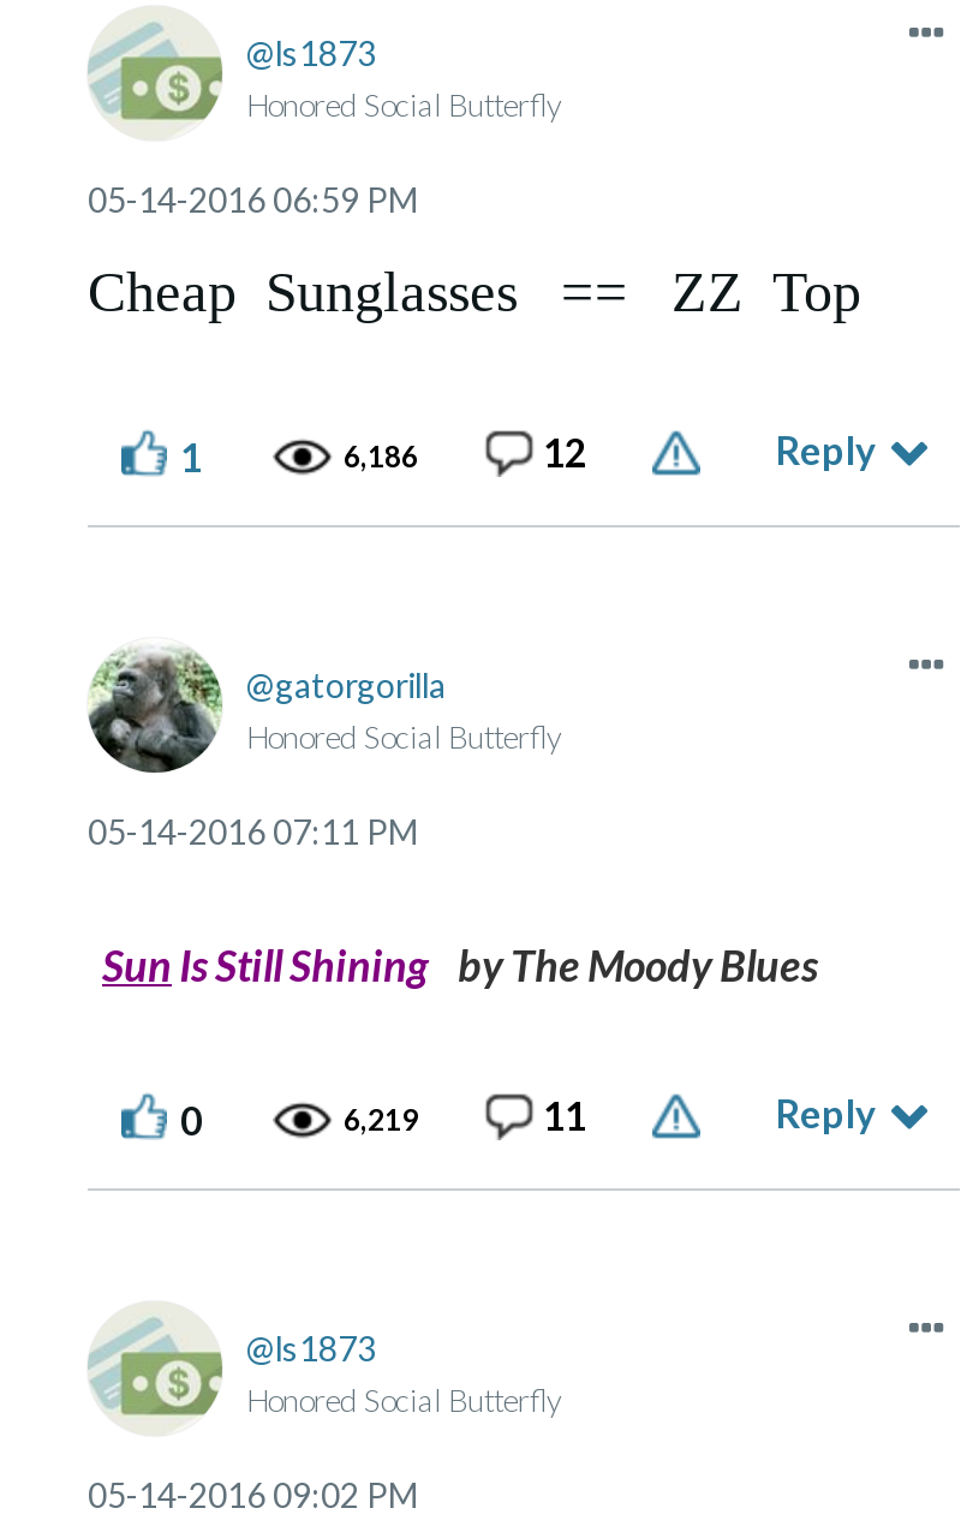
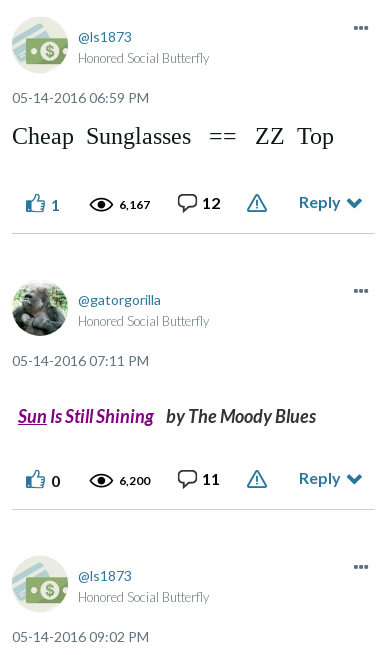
- 6,186
+ 6,167

- 6,219
+ 6,200
